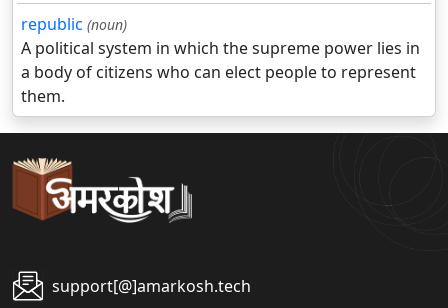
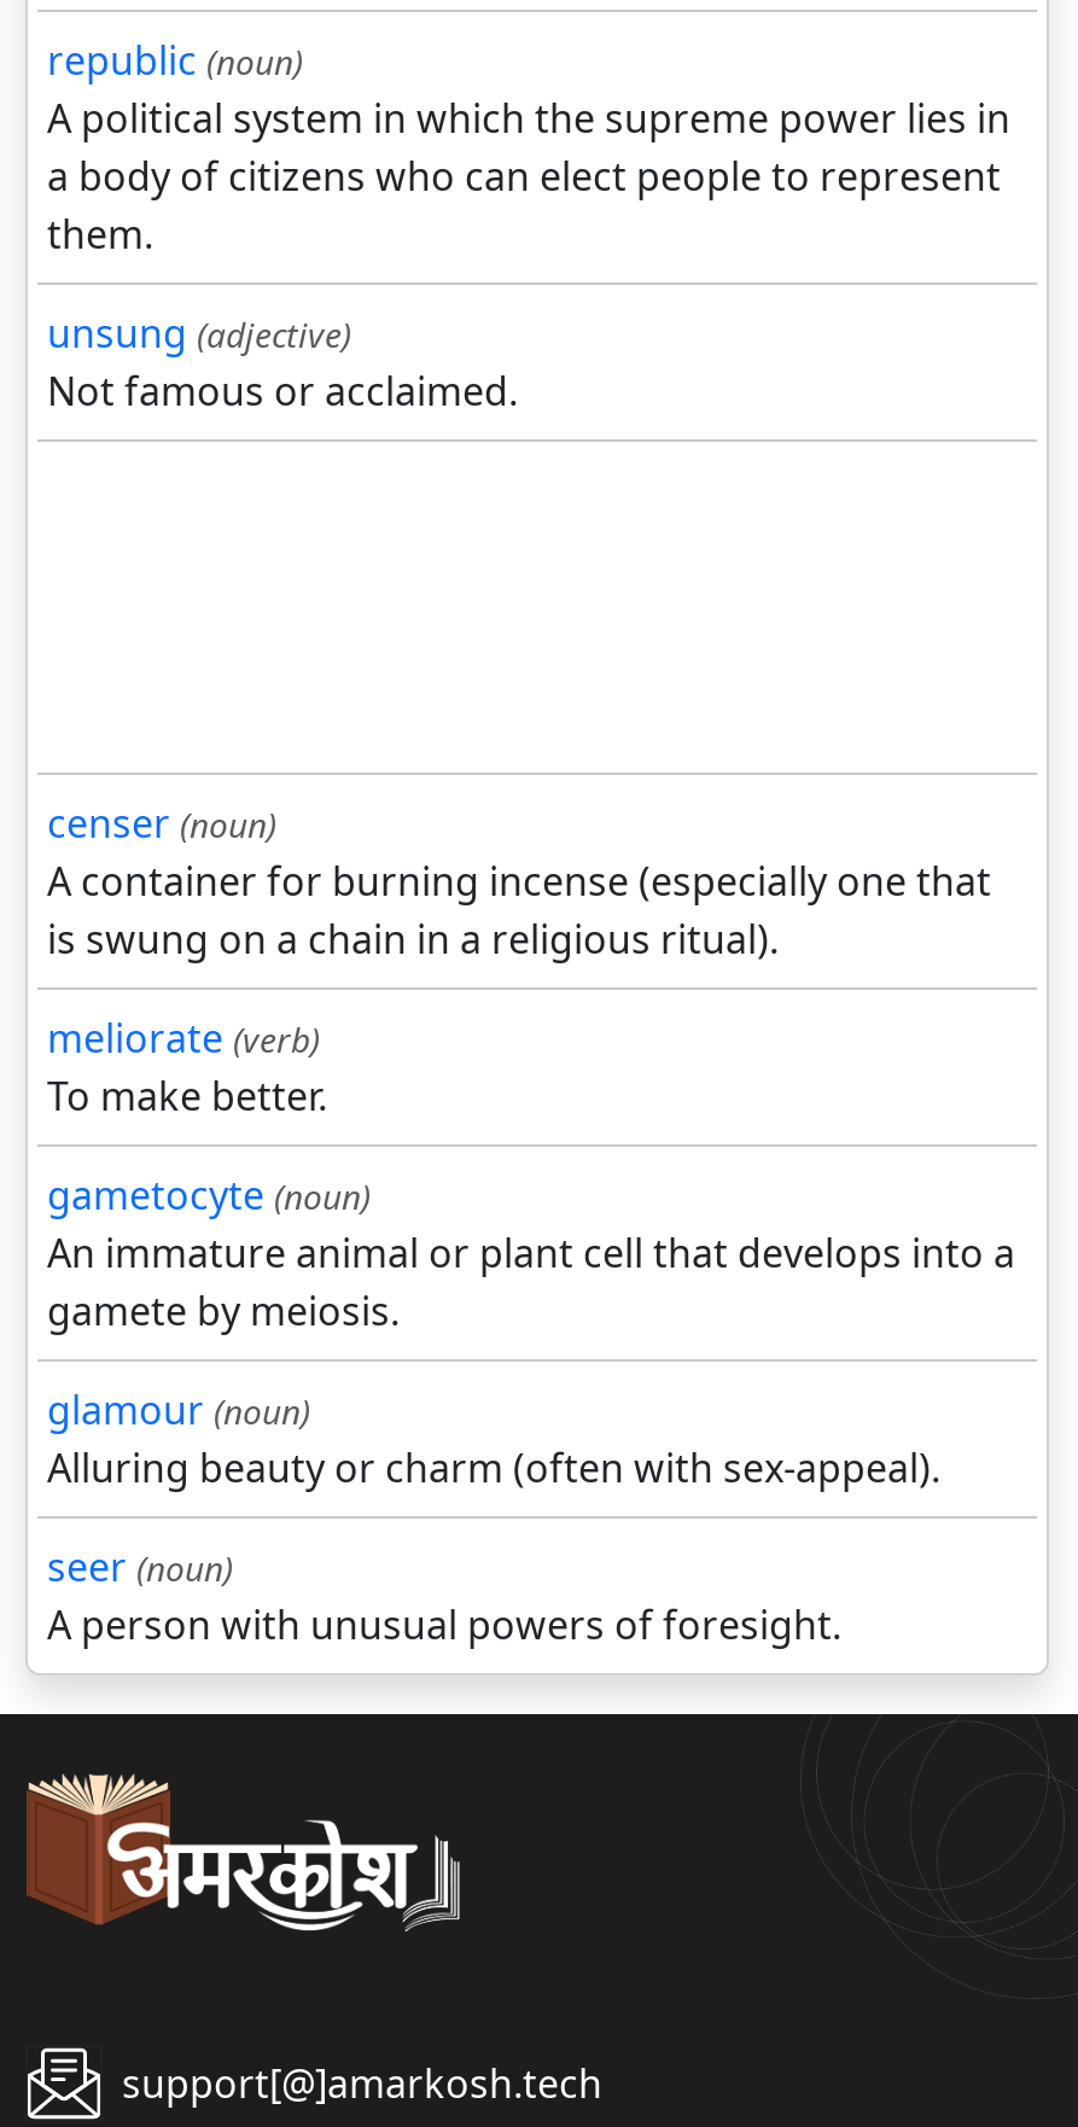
+ unsung (adjective)
+ Not famous or acclaimed.

+ censer (noun)
+ A container for burning incense (especially one that
+ is swung on a chain in a religious ritual).
+ meliorate (verb)
+ To make better.
+ gametocyte (noun)
+ An immature animal or plant cell that develops into a
+ gamete by meiosis.
+ glamour (noun)
+ Alluring beauty or charm (often with sex-appeal).
+ seer (noun)
+ A person with unusual powers of foresight.
